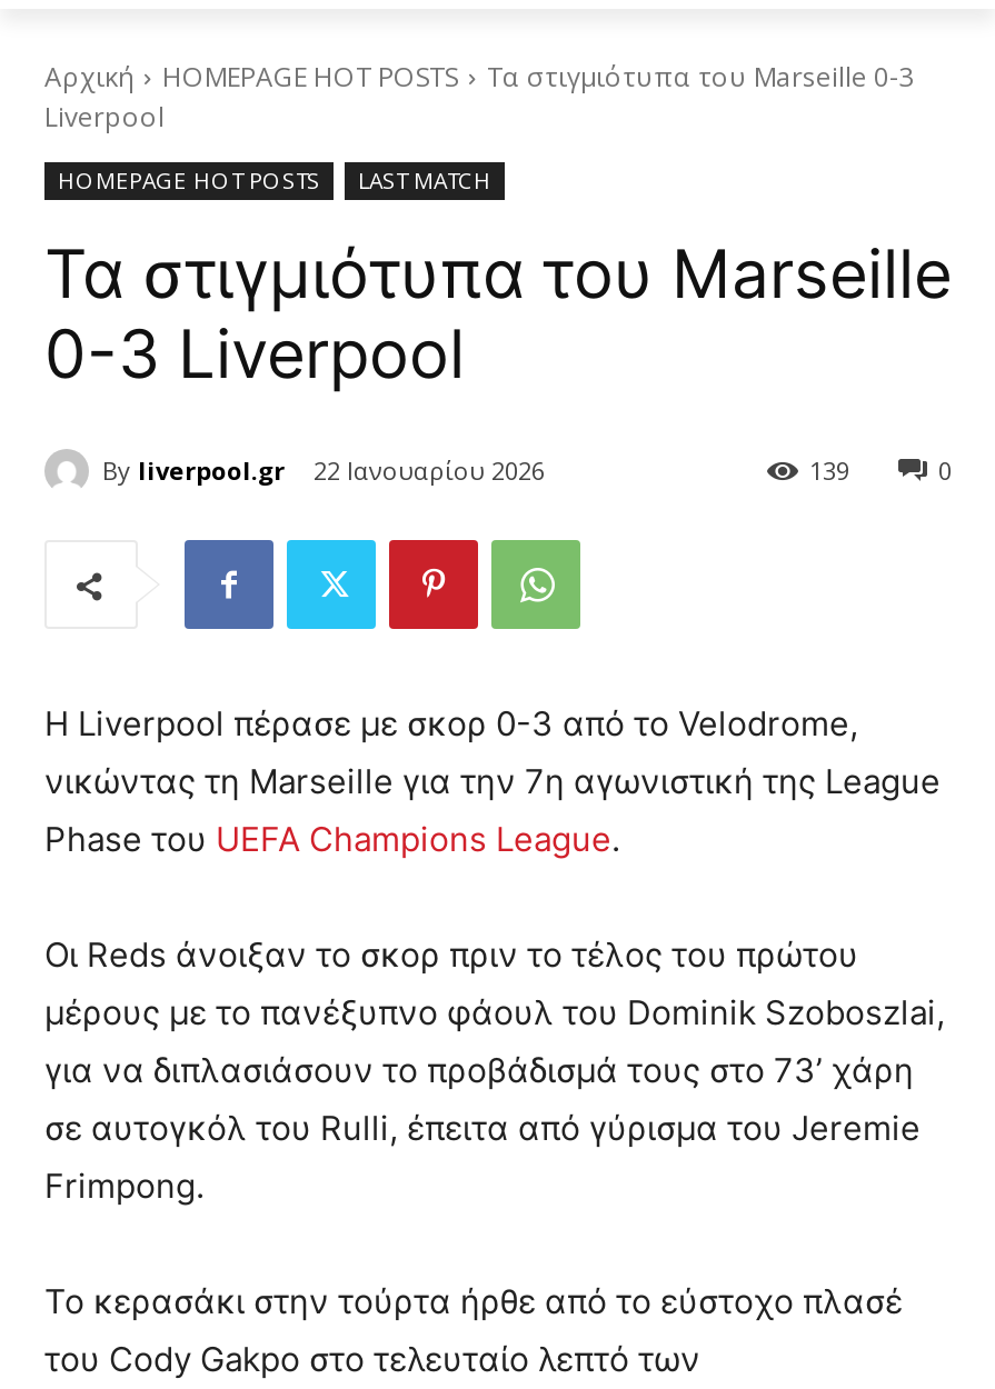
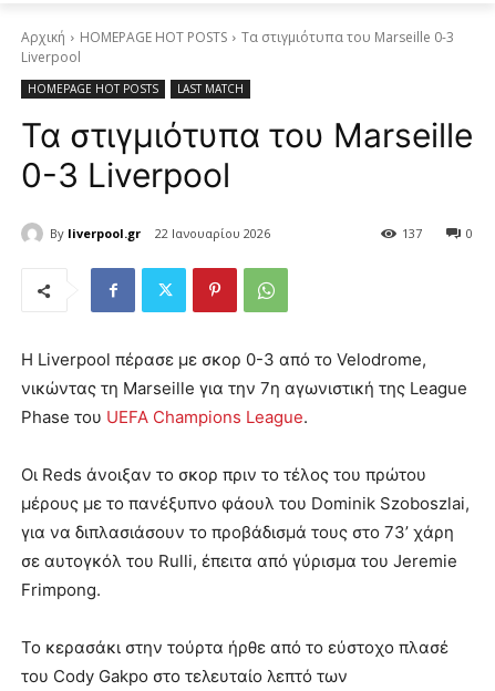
- 139
+ 137
